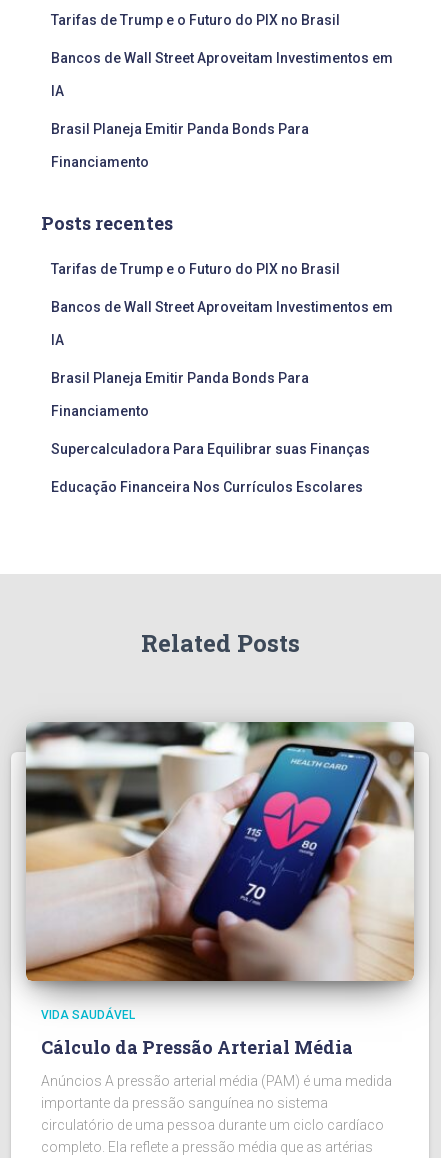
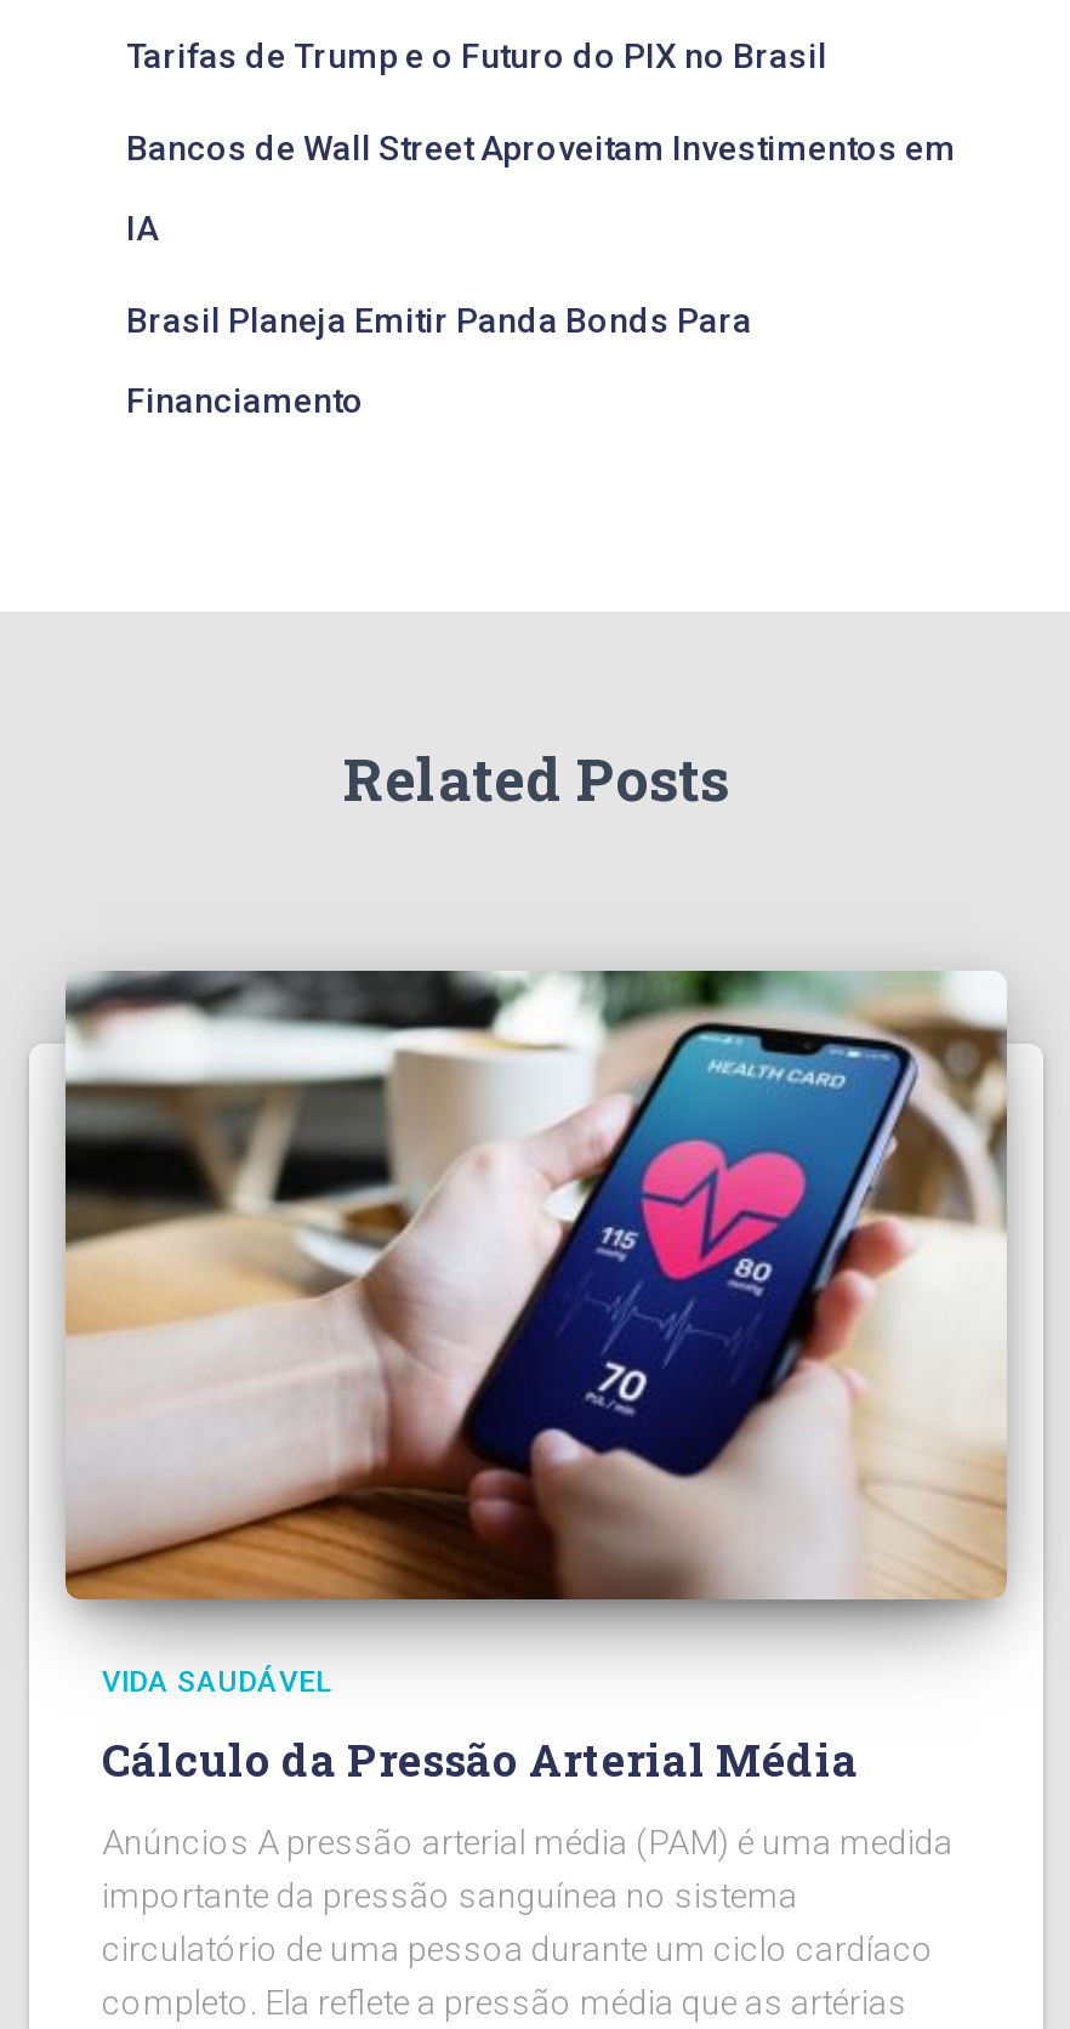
- Posts recentes
- Tarifas de Trump e o Futuro do PIX no Brasil
- Bancos de Wall Street Aproveitam Investimentos em
- IA
- Brasil Planeja Emitir Panda Bonds Para
- Financiamento
- Supercalculadora Para Equilibrar suas Finanças
- Educação Financeira Nos Currículos Escolares
